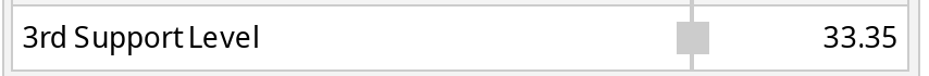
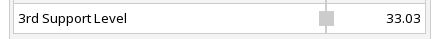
- 33.35
+ 33.03
